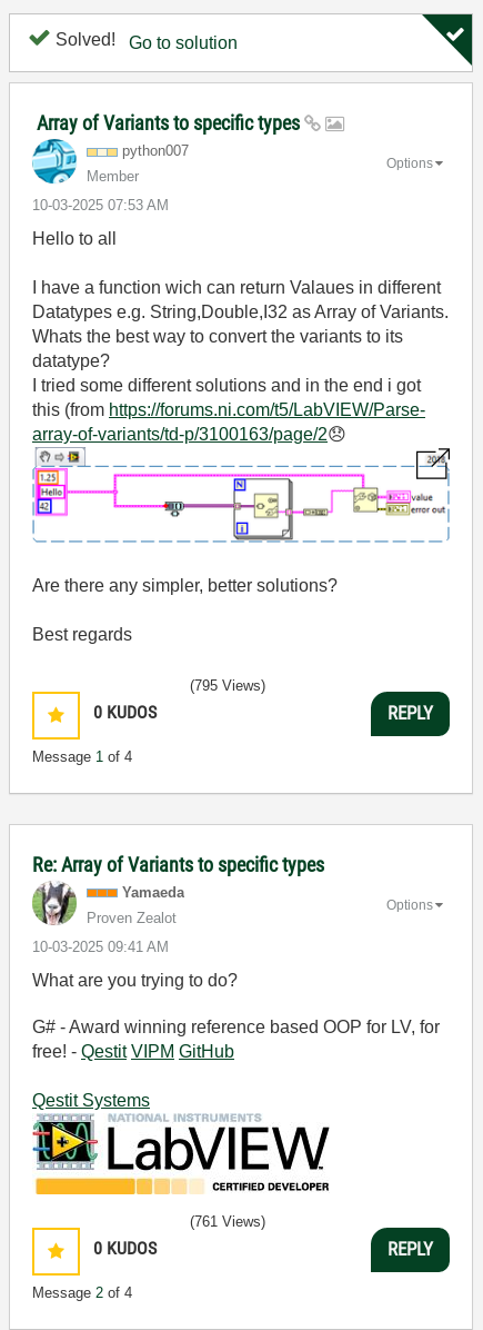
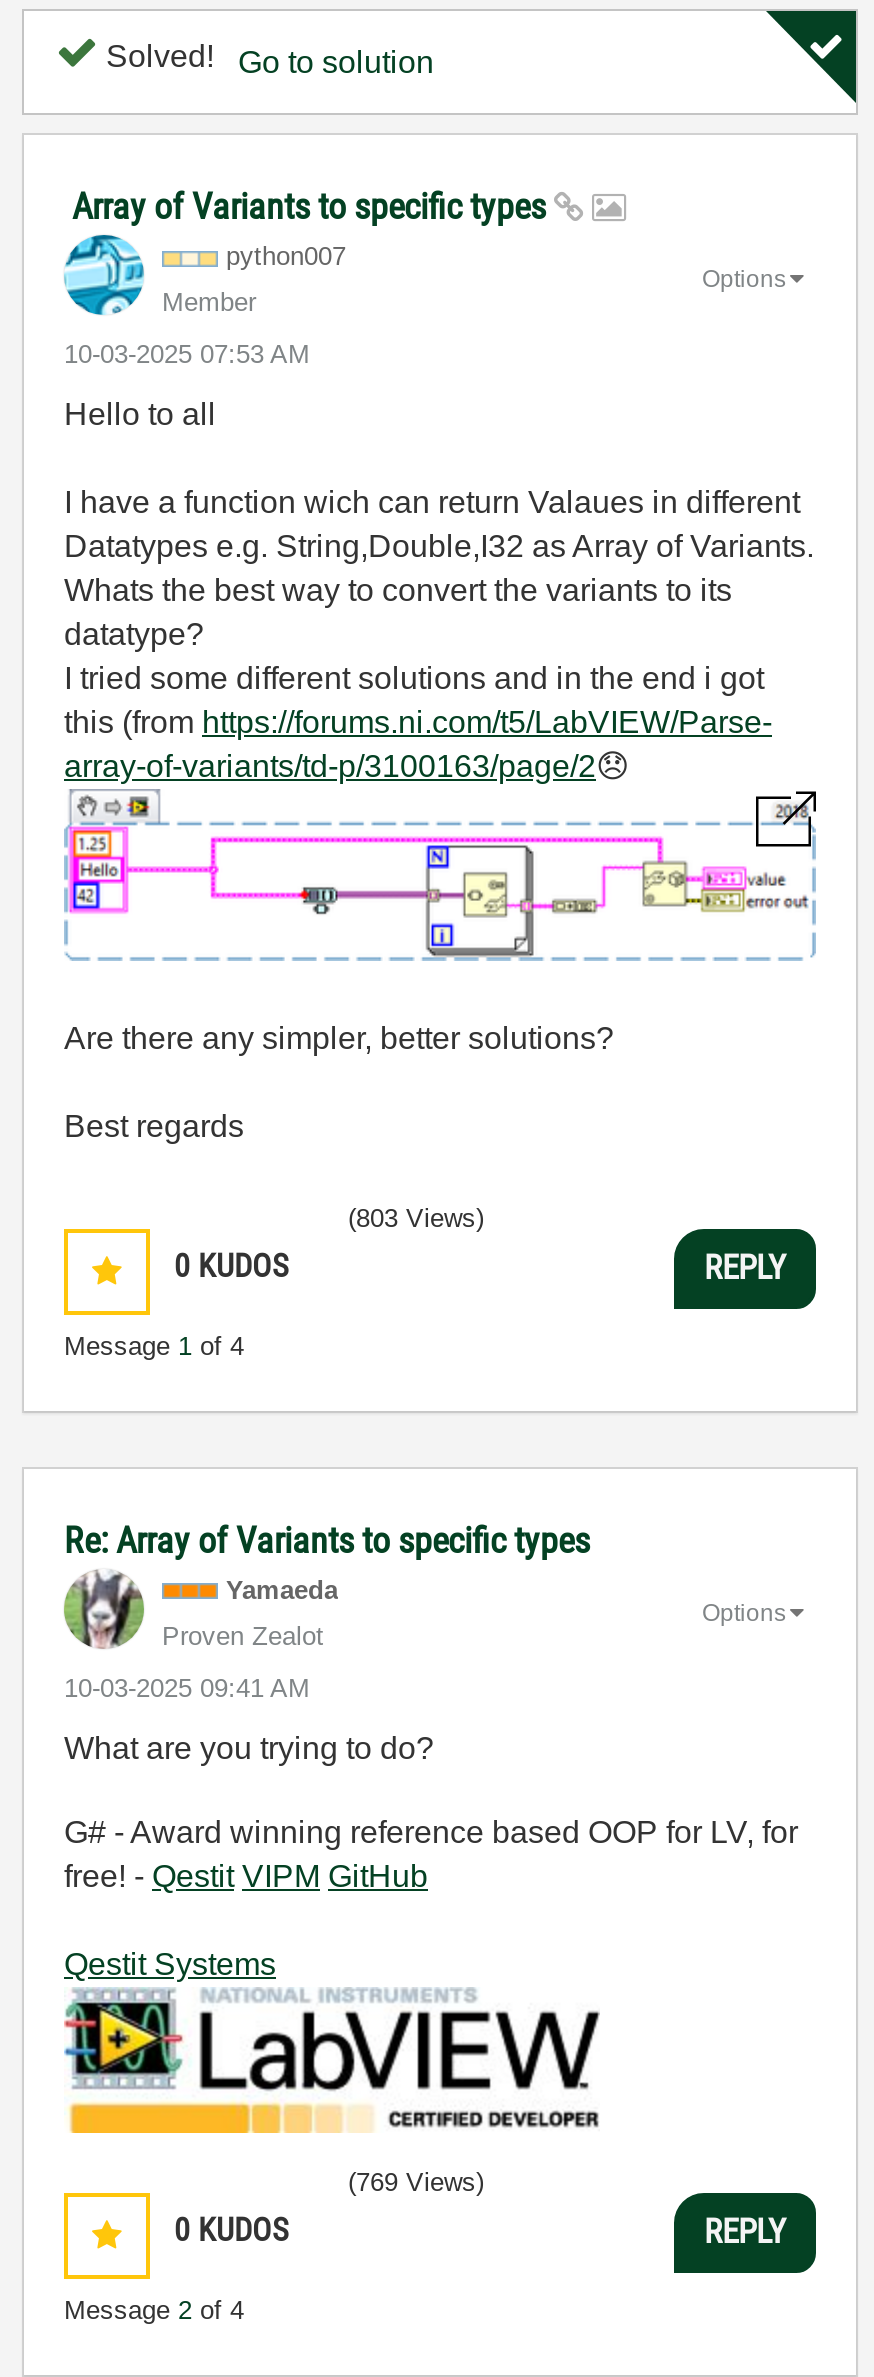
- (795 Views)
+ (803 Views)

- (761 Views)
+ (769 Views)
